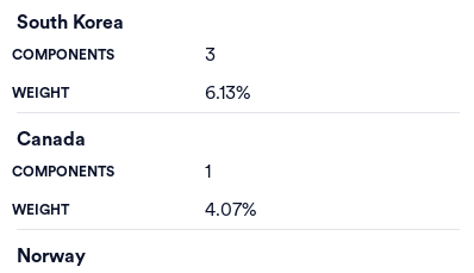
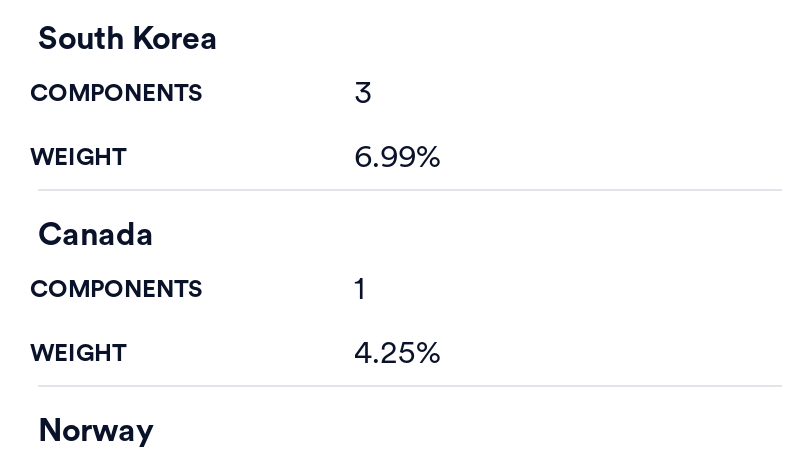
- 6.13%
+ 6.99%

- 4.07%
+ 4.25%
